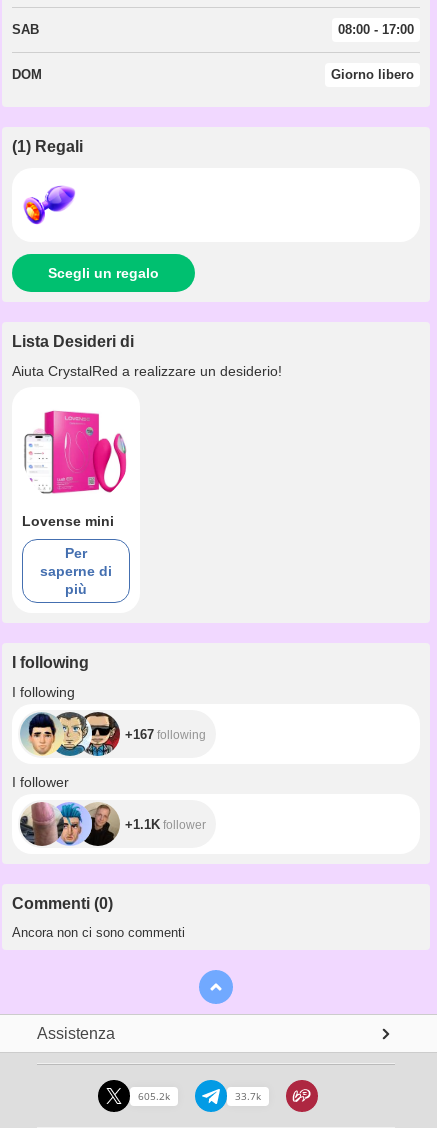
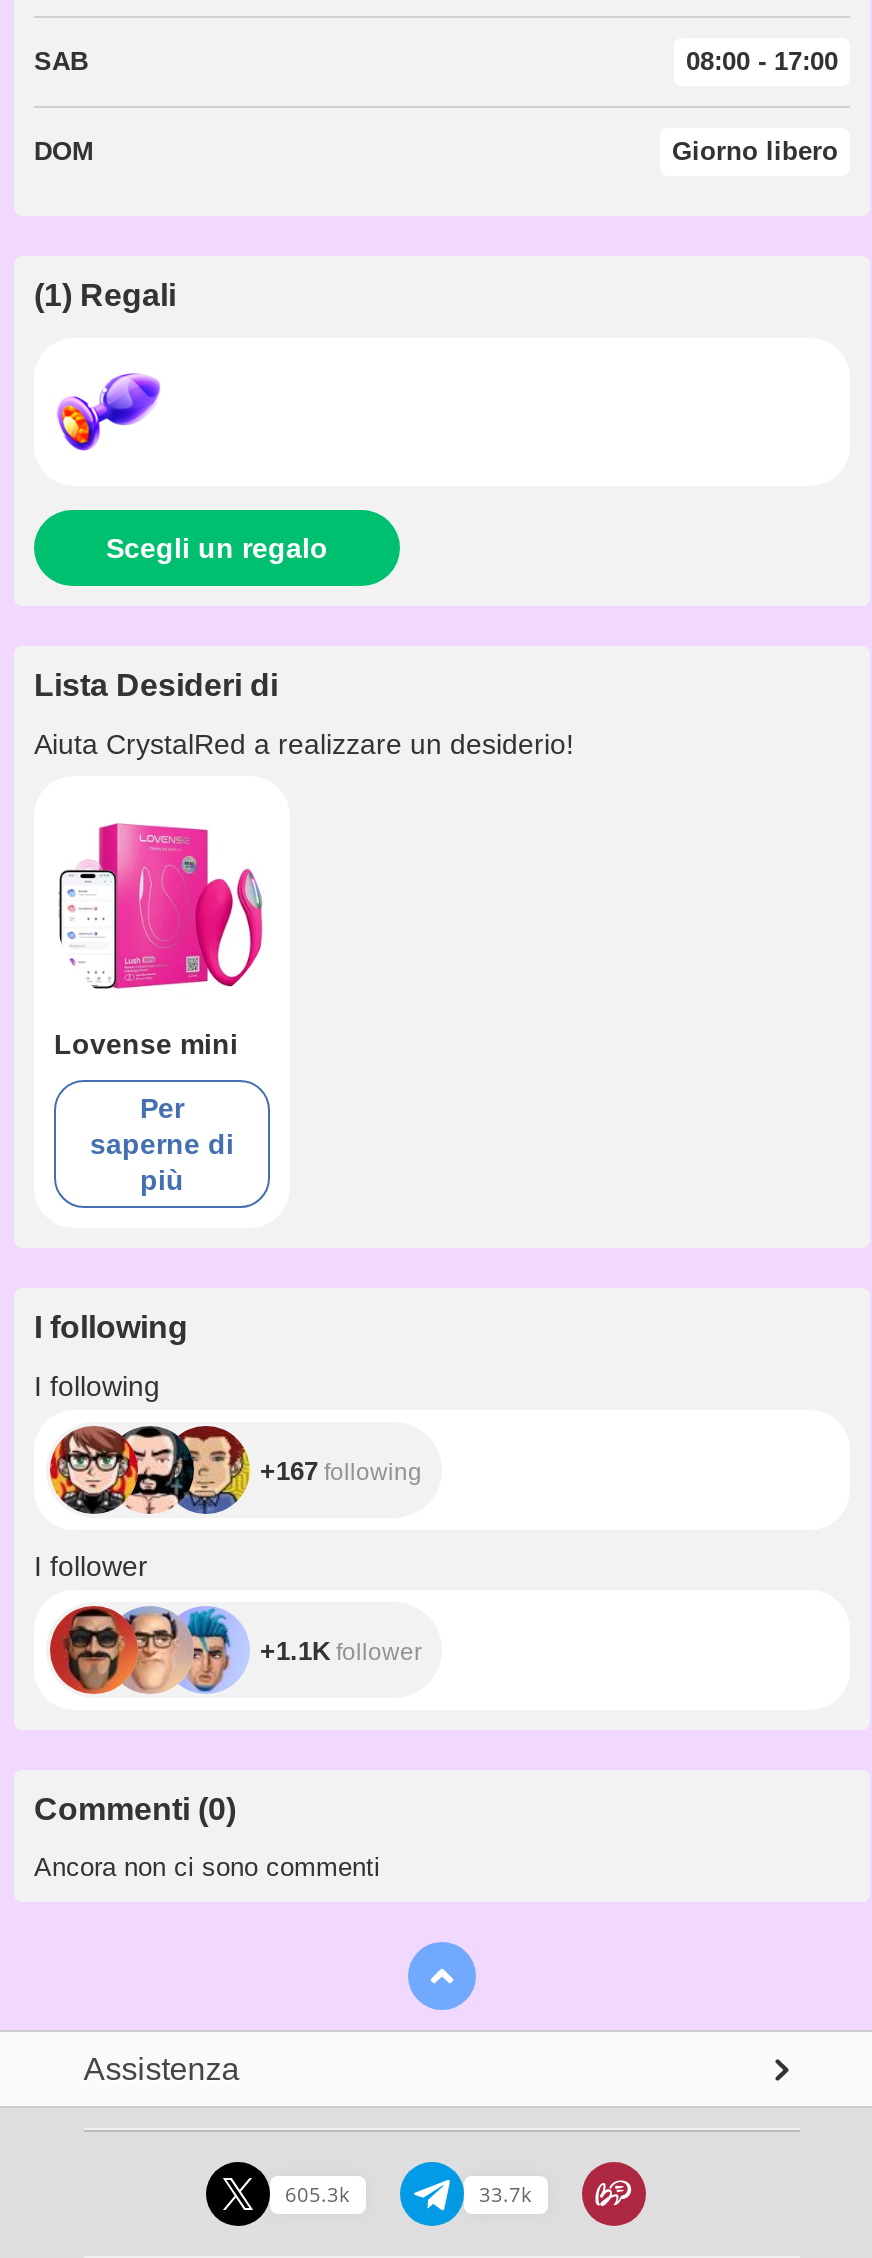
- [image]
+ [image]

- [image]
+ [image]

- 605.2k
+ 605.3k
